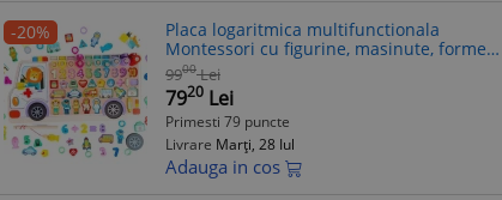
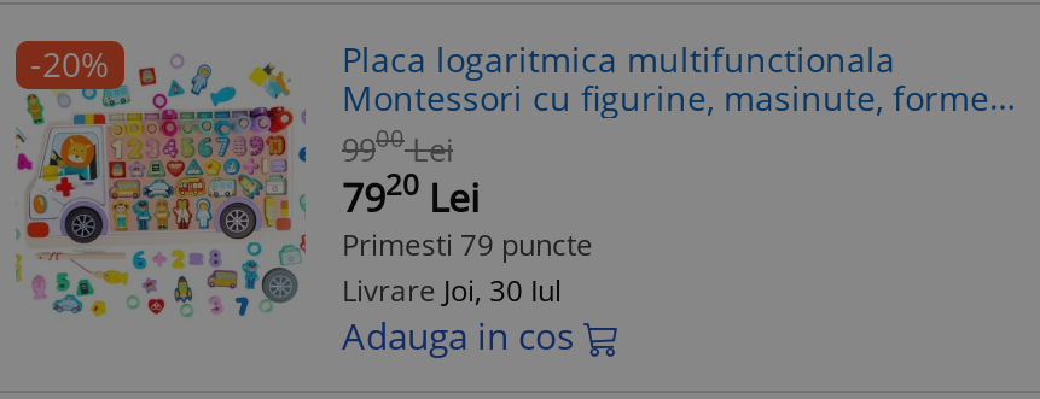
- Livrare Marți, 28 Iul
+ Livrare Joi, 30 Iul
